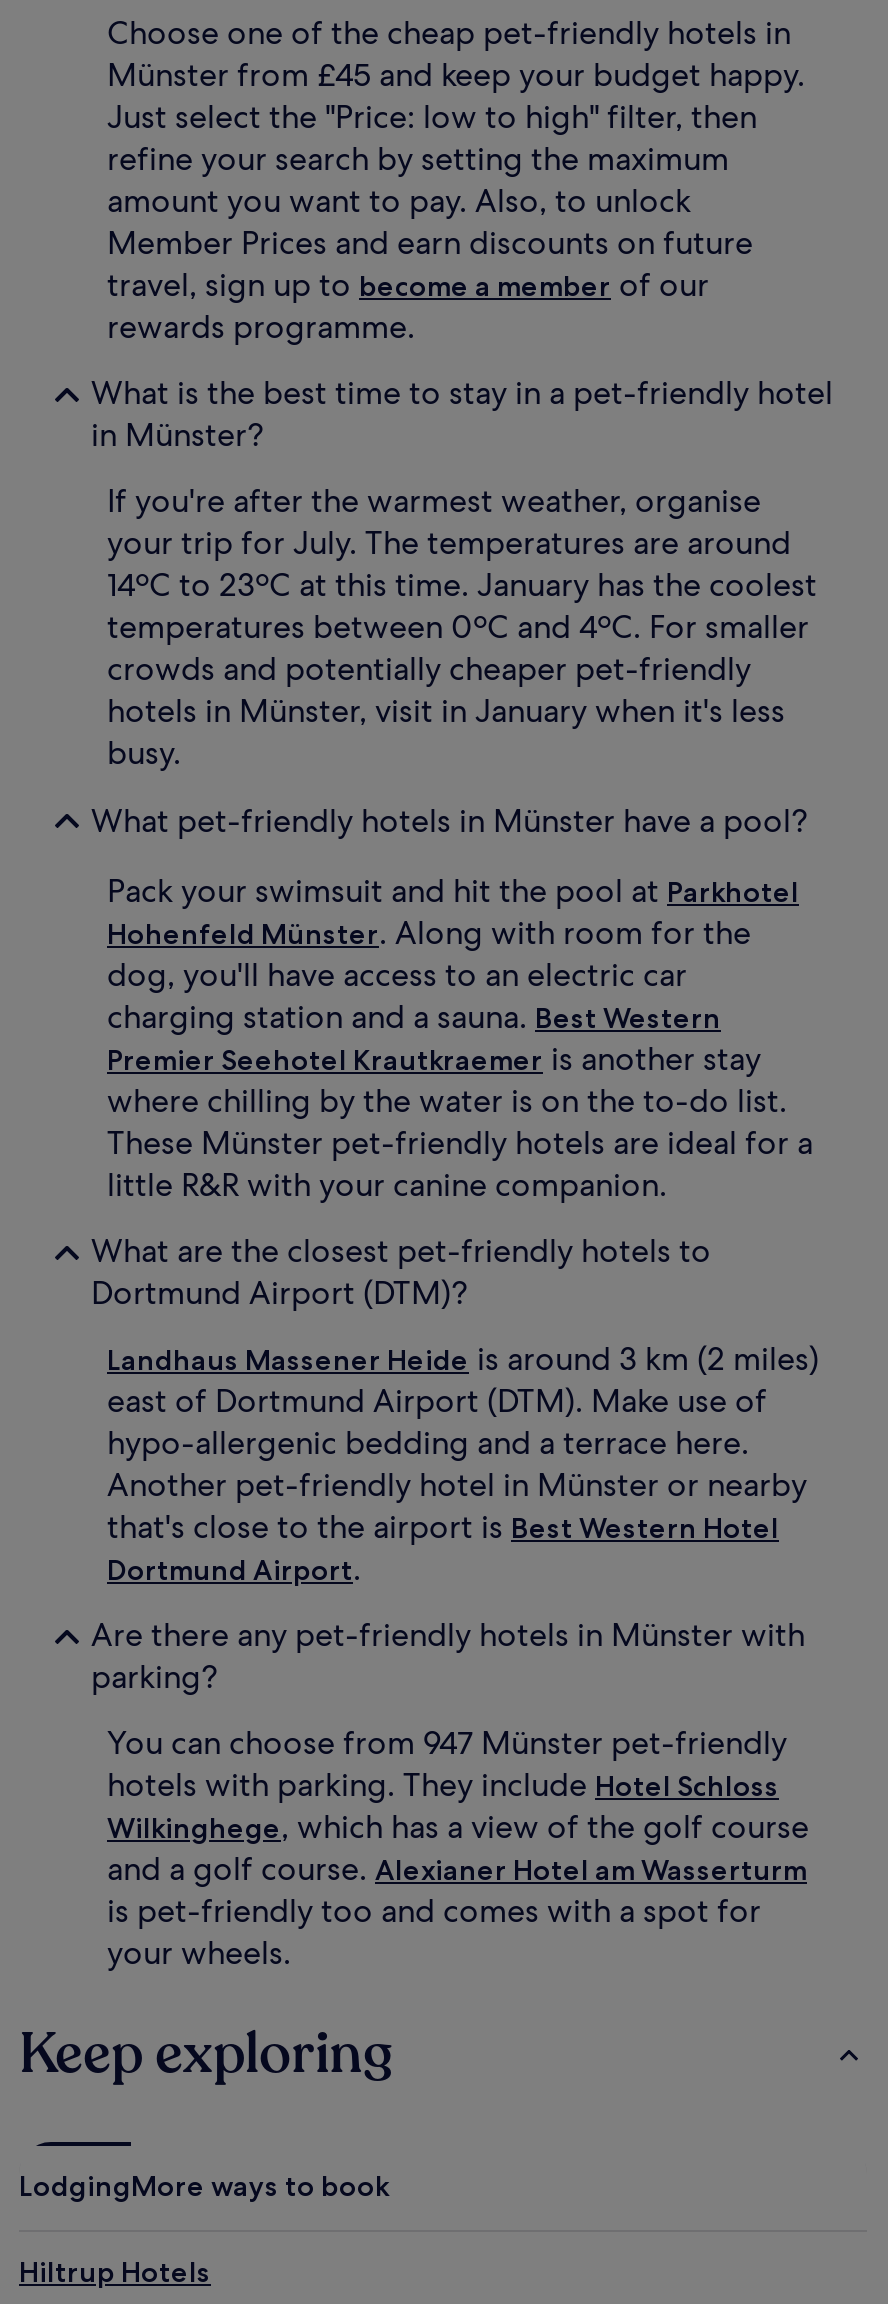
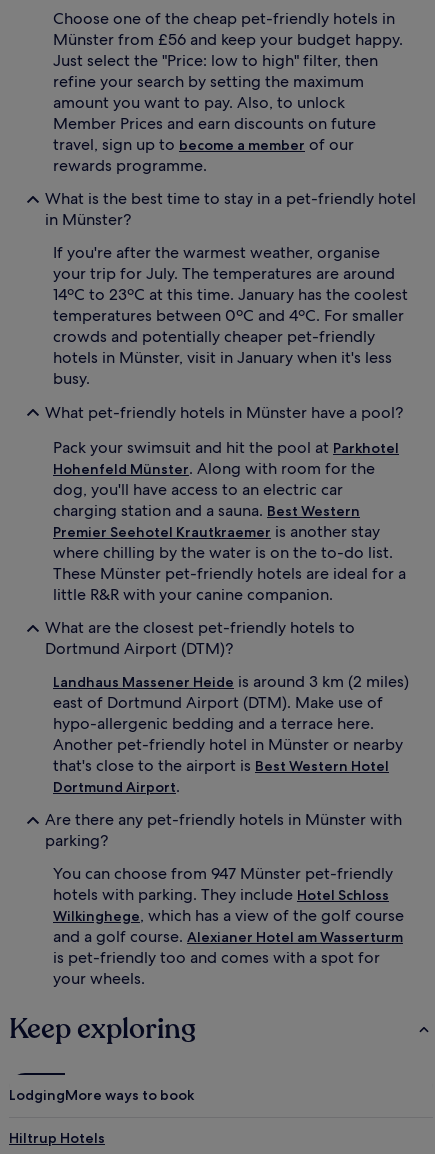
- Münster from £45 and keep your budget happy.
+ Münster from £56 and keep your budget happy.
